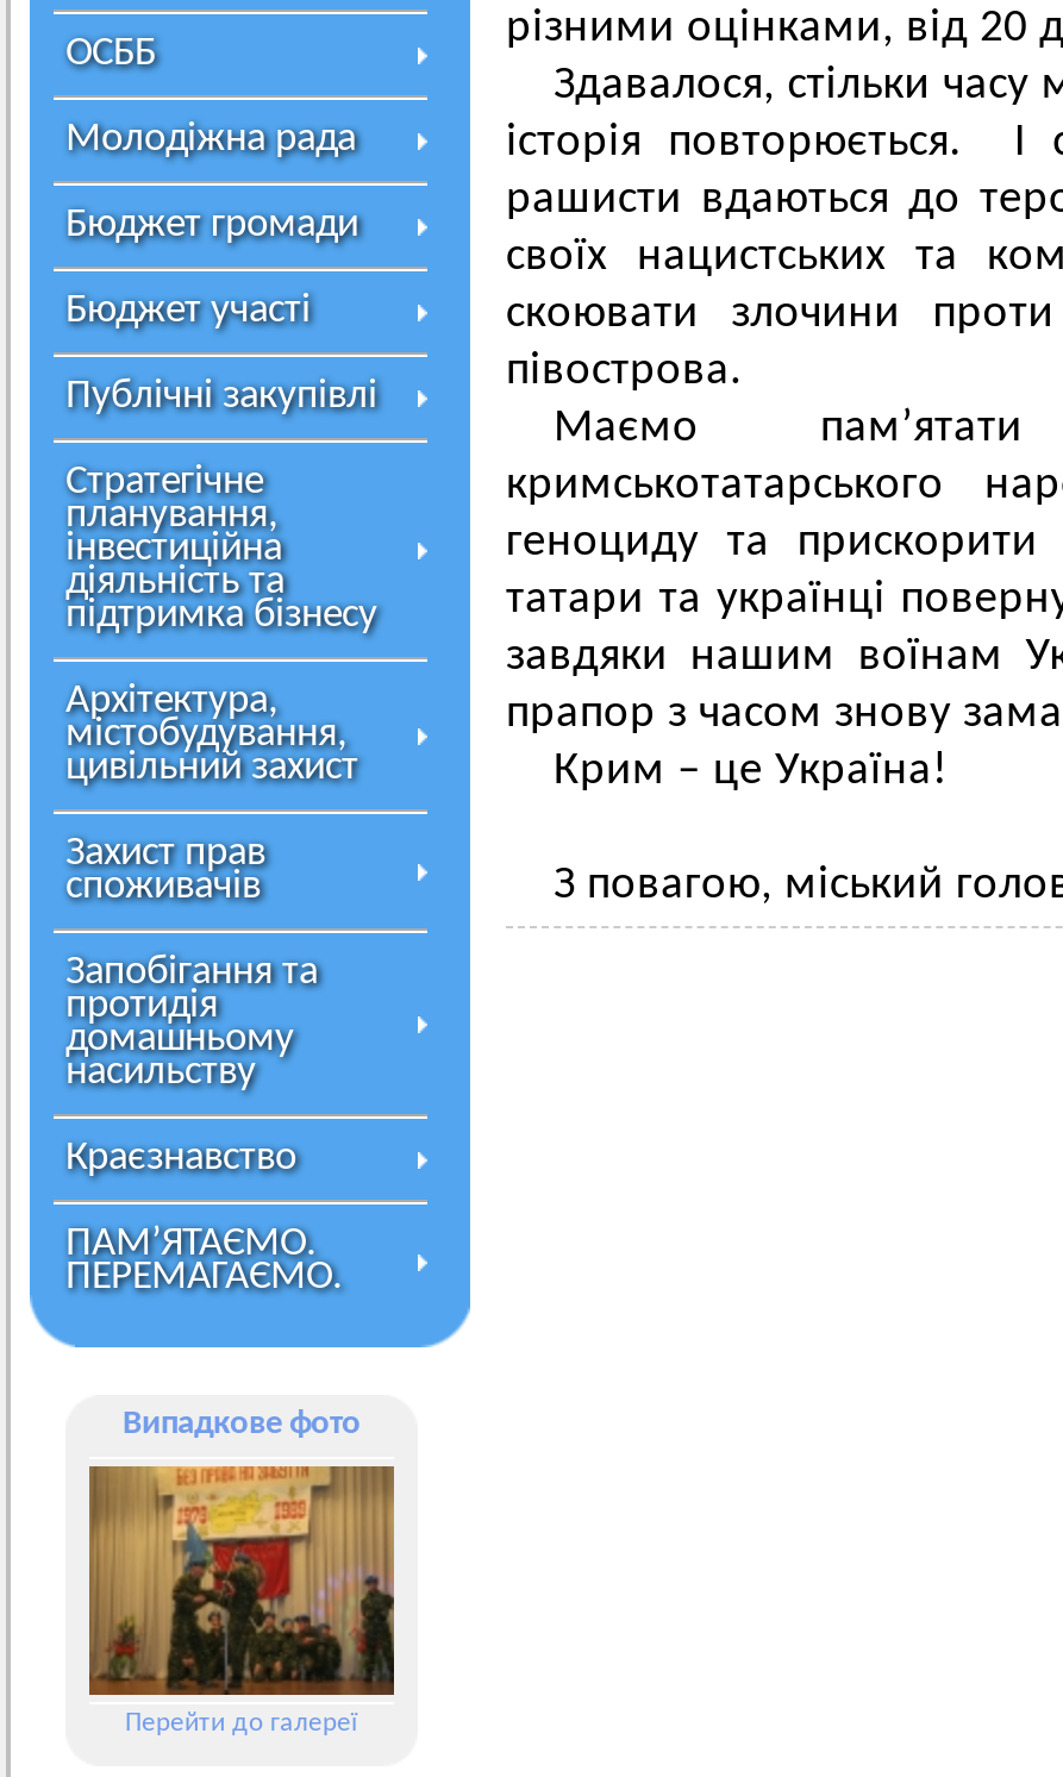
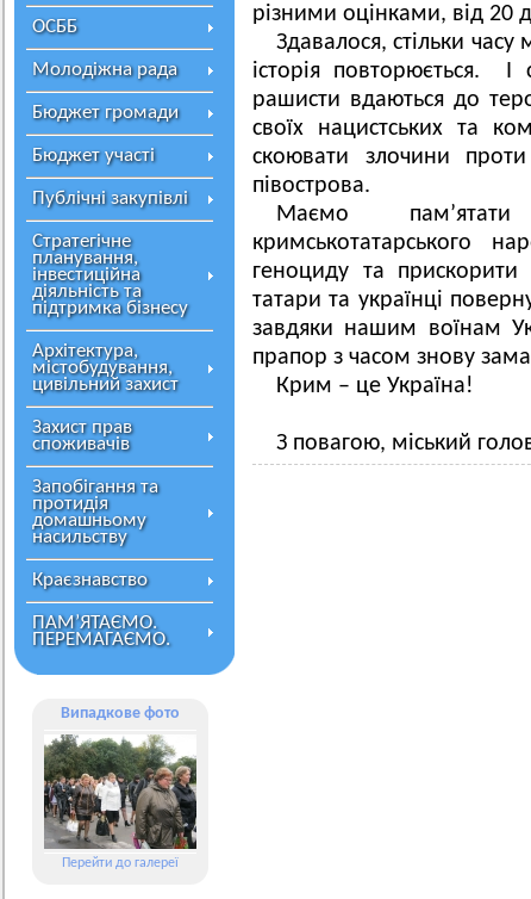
- [image]
+ [image]
